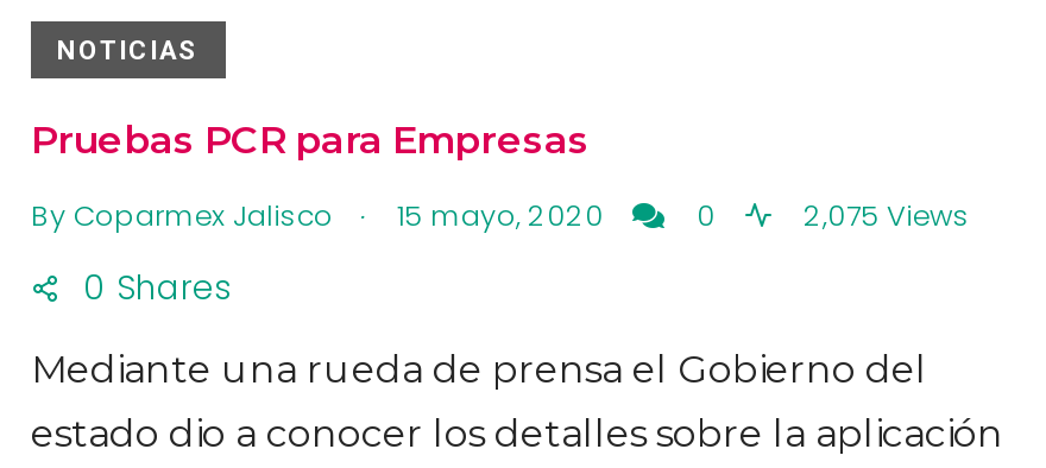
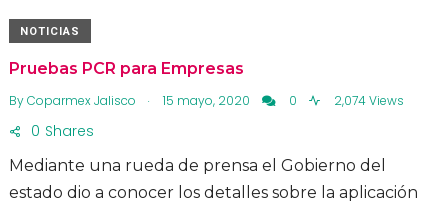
- 0 2,075 Views
+ 0 2,074 Views
